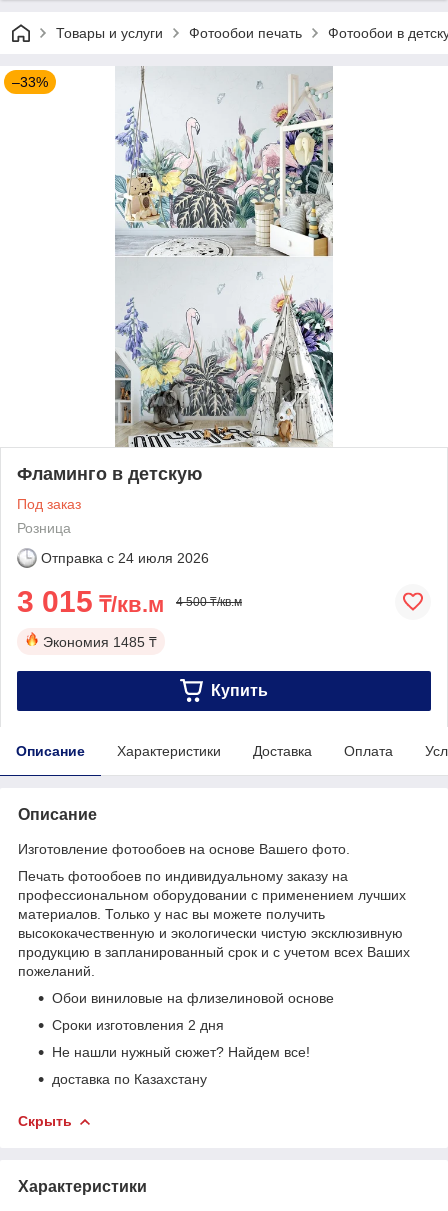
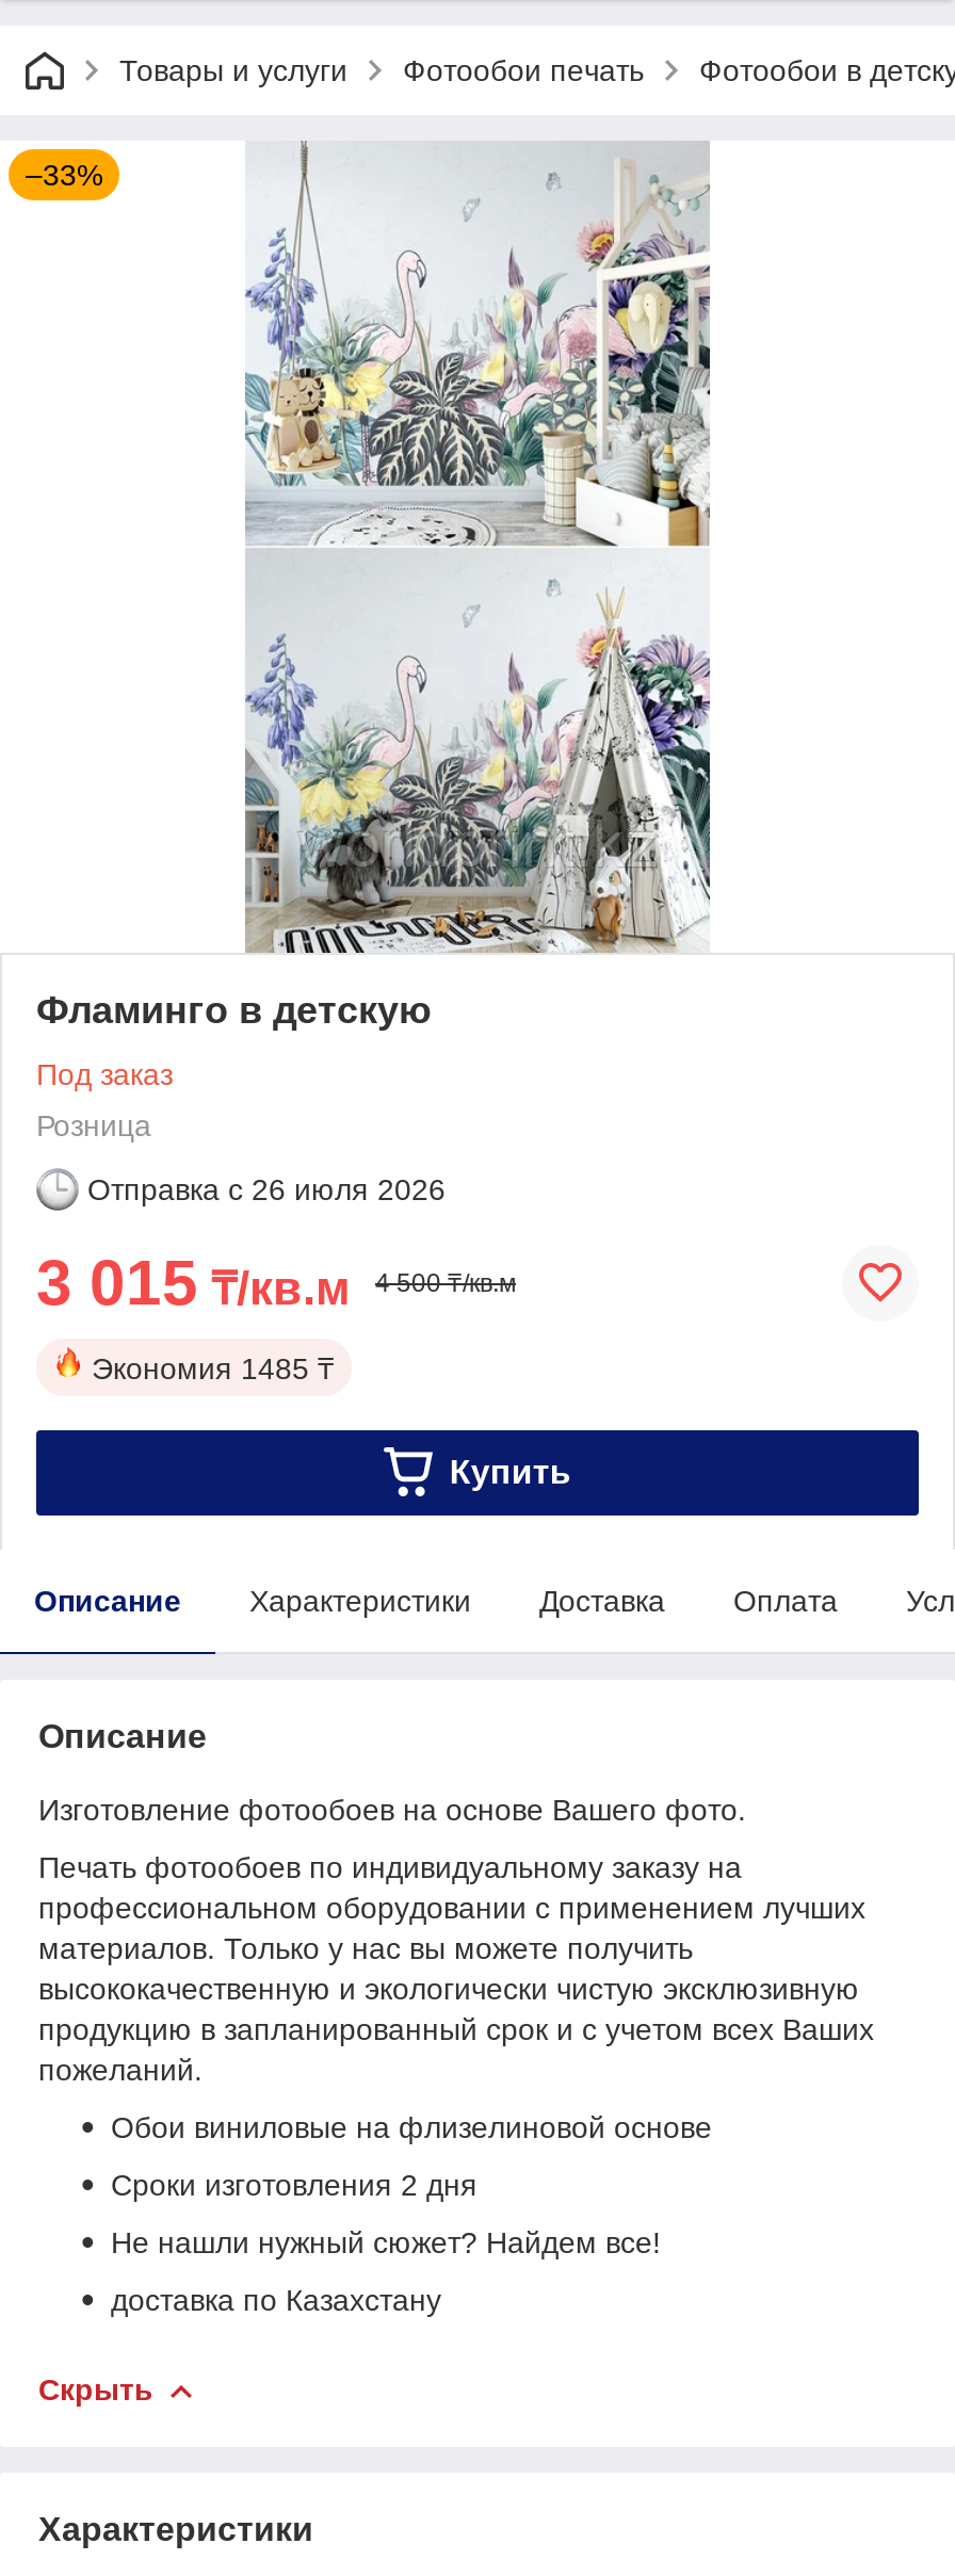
- Отправка с 24 июля 2026
+ Отправка с 26 июля 2026
